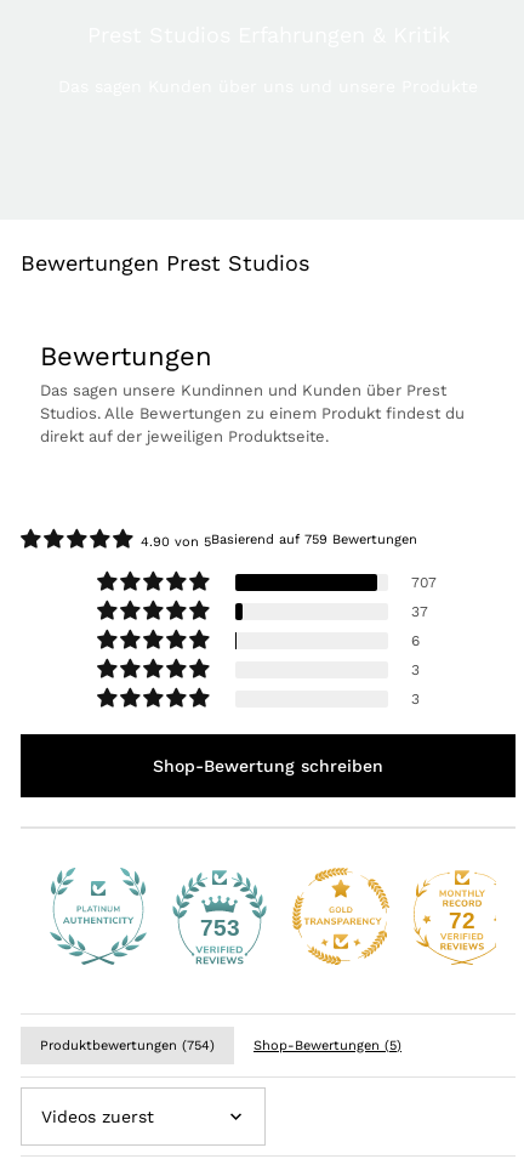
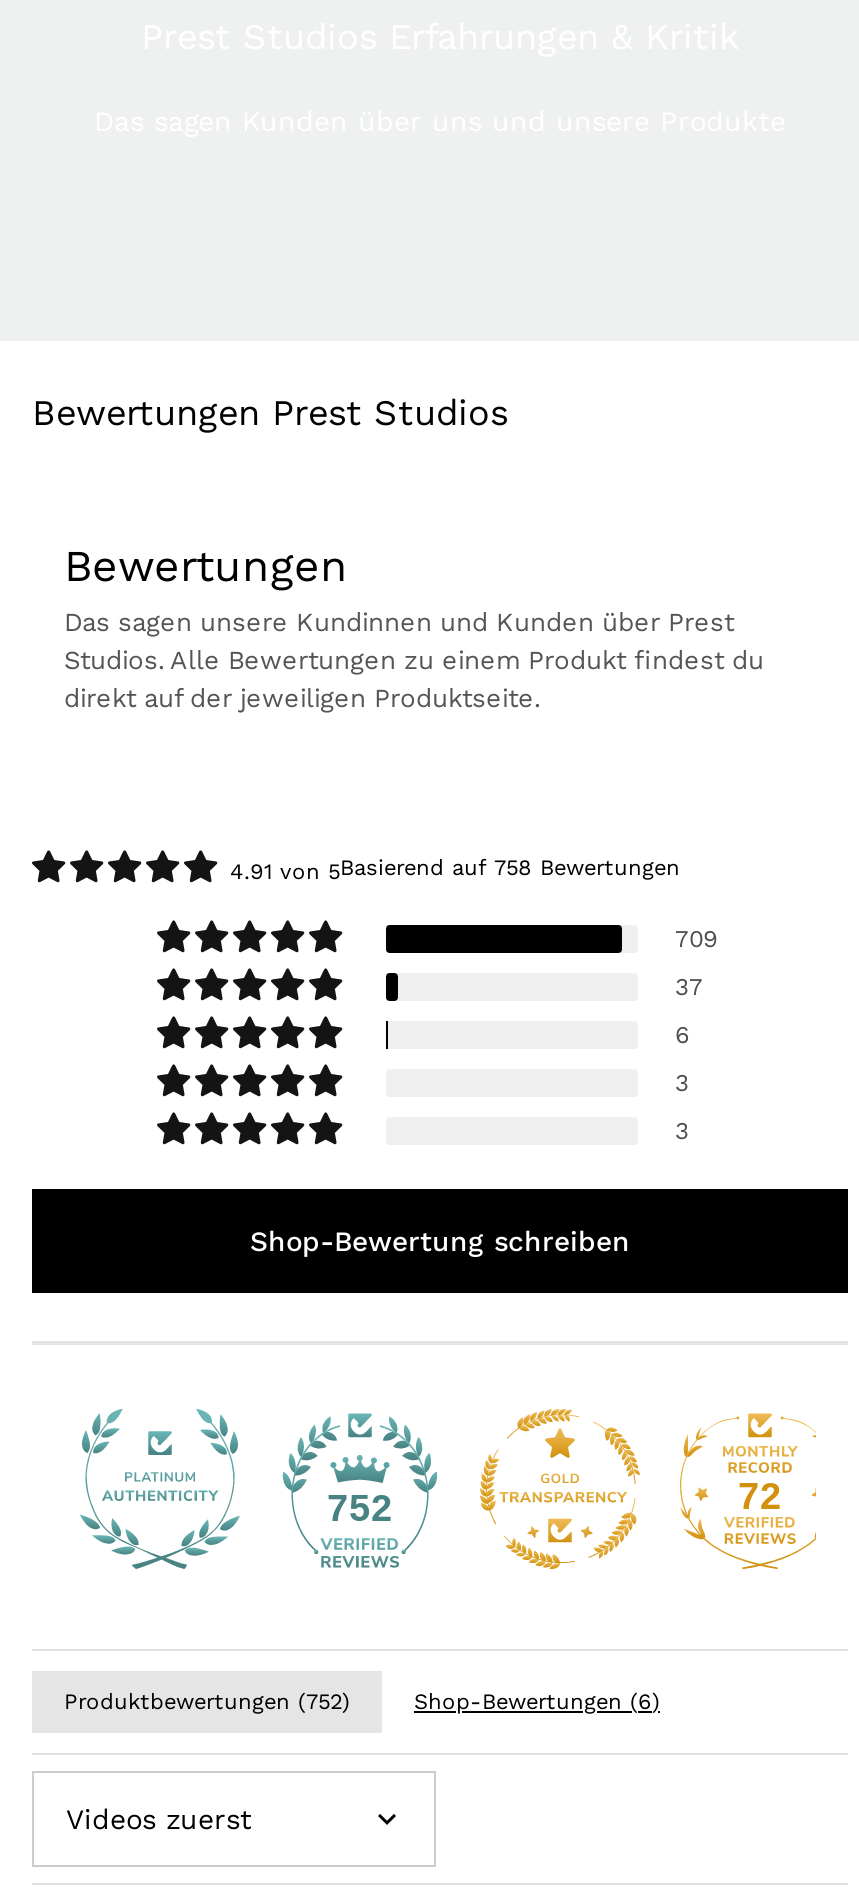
- 4.90 von 5Basierend auf 759 Bewertungen
+ 4.91 von 5Basierend auf 758 Bewertungen

- 707
+ 709

- 753
+ 752

- Produktbewertungen (754)
+ Produktbewertungen (752)

- Shop-Bewertungen (5)
+ Shop-Bewertungen (6)
